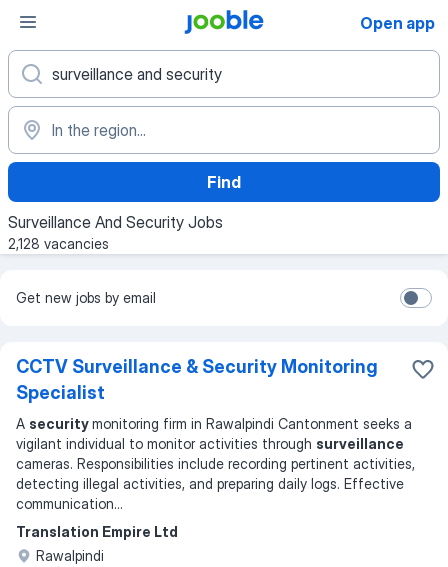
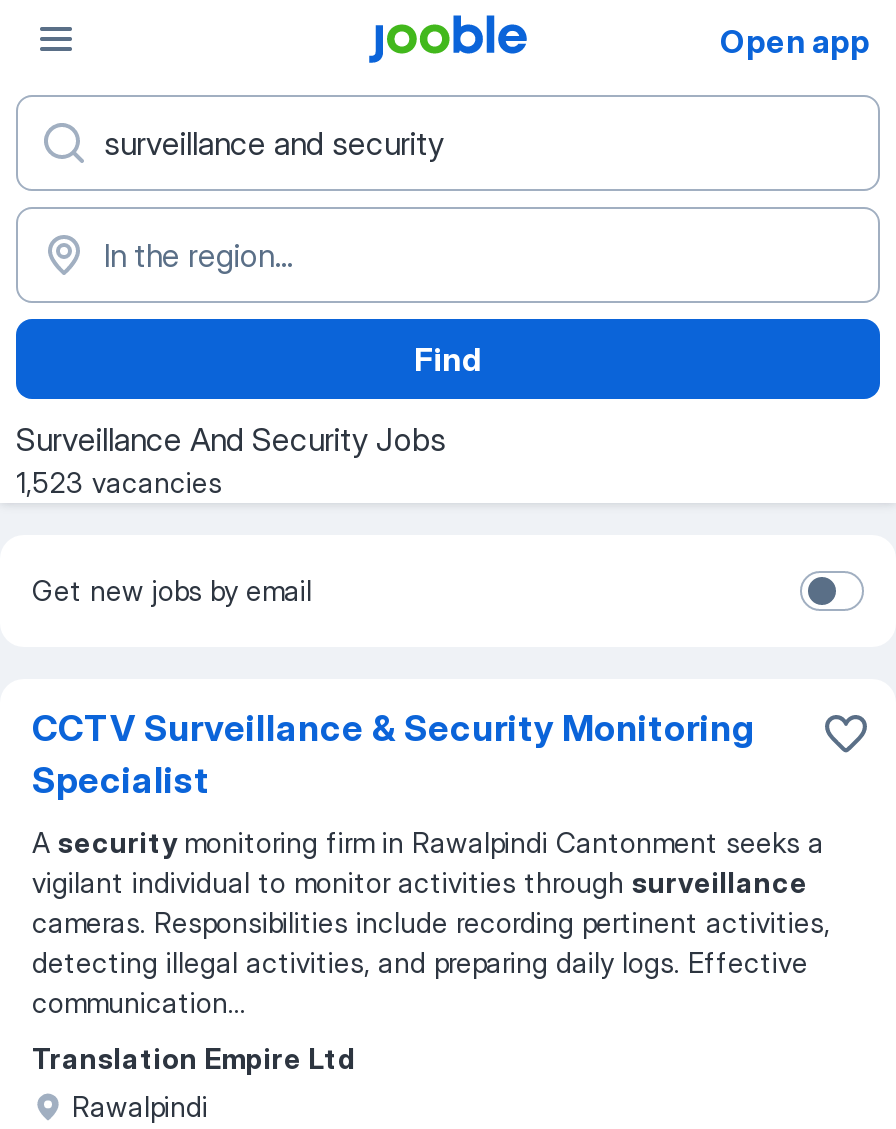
- 2,128 vacancies
+ 1,523 vacancies
